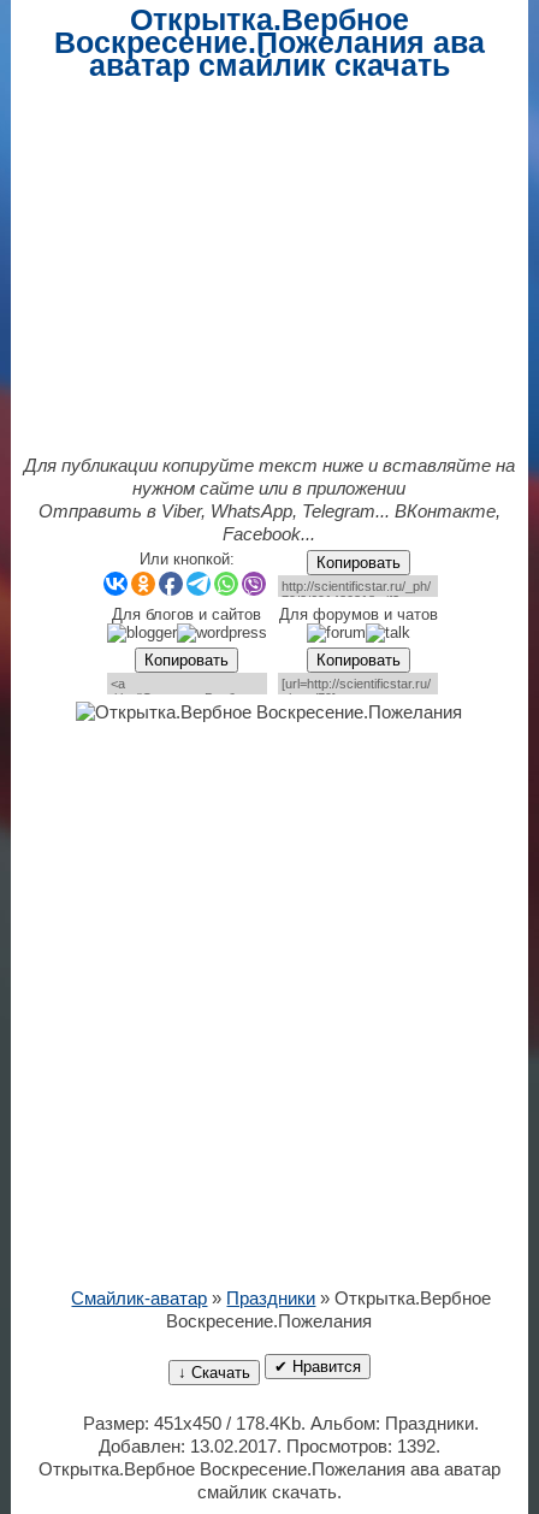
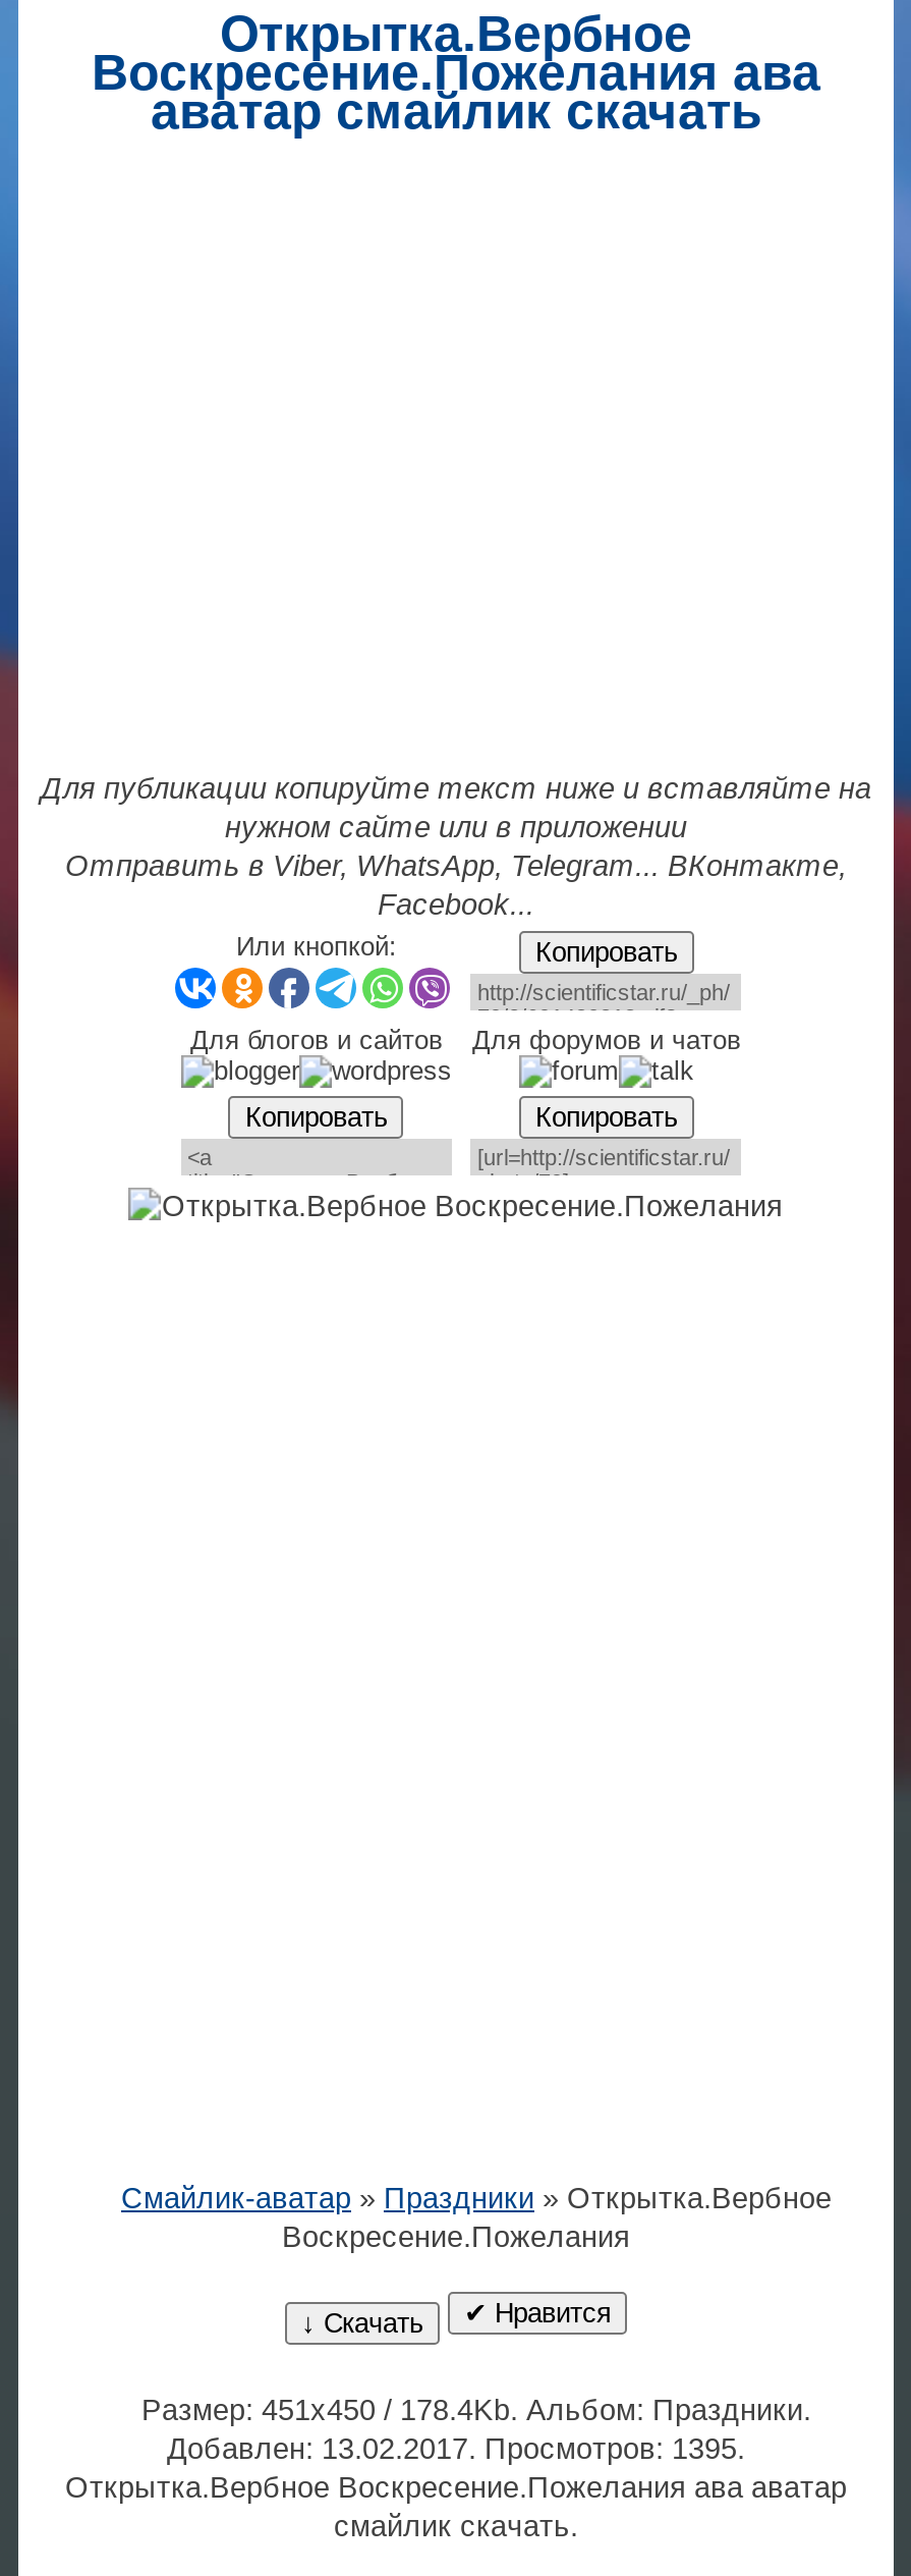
- Добавлен: 13.02.2017. Просмотров: 1392.
+ Добавлен: 13.02.2017. Просмотров: 1395.
